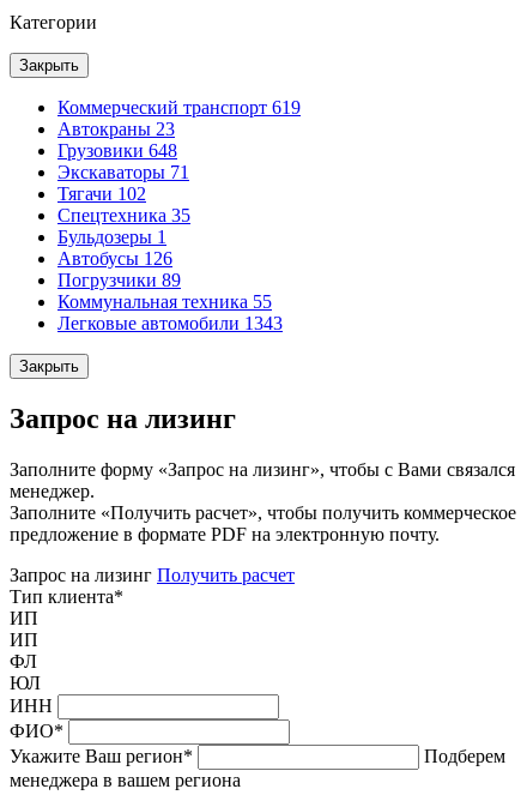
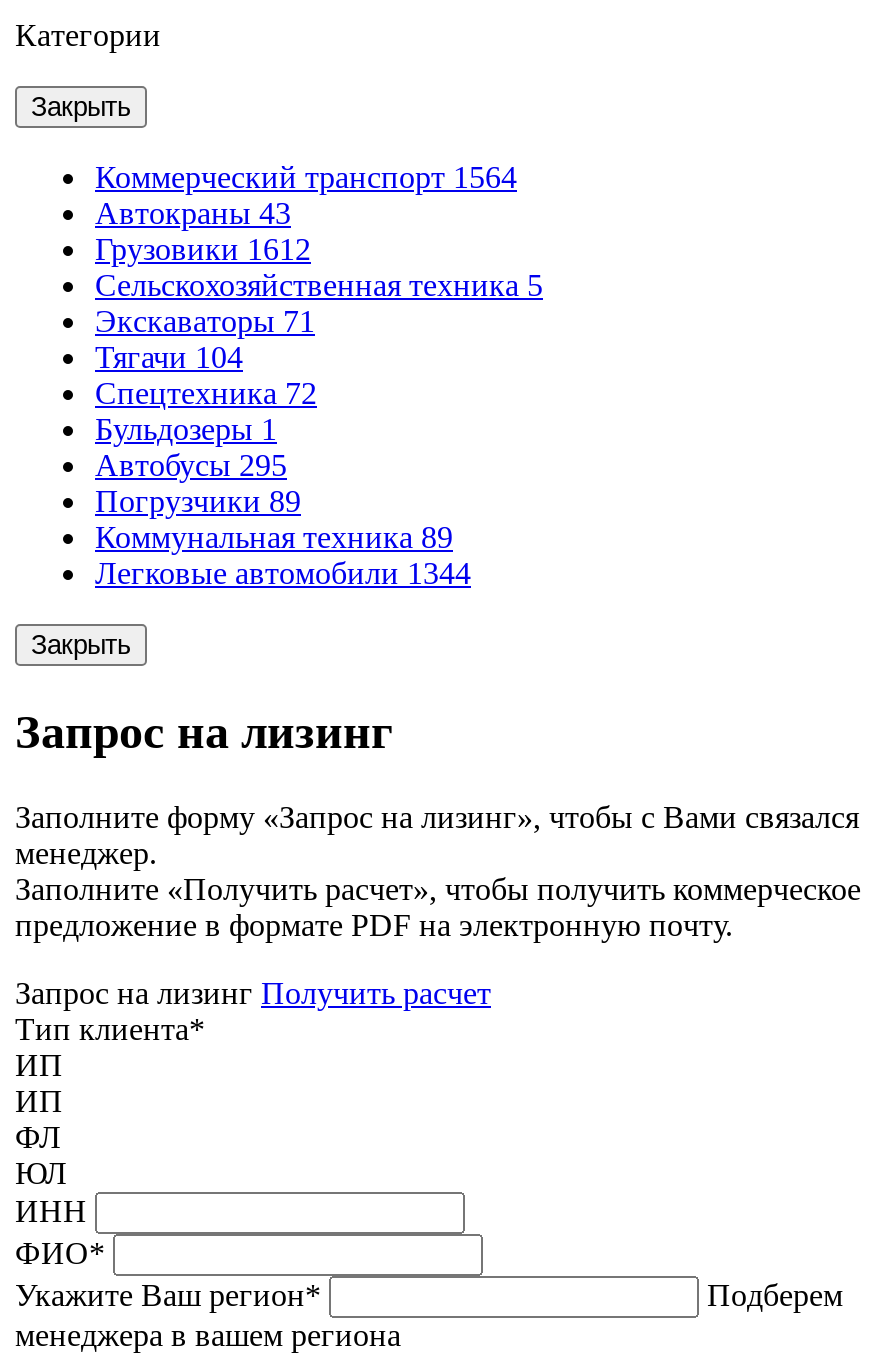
- Коммерческий транспорт 619
- Автокраны 23
- Грузовики 648
+ Коммерческий транспорт 1564
+ Автокраны 43
+ Грузовики 1612
+ Сельскохозяйственная техника 5

- Тягачи 102
+ Тягачи 104

- Спецтехника 35
+ Спецтехника 72

- Автобусы 126
+ Автобусы 295

- Коммунальная техника 55
+ Коммунальная техника 89

- Легковые автомобили 1343
+ Легковые автомобили 1344
